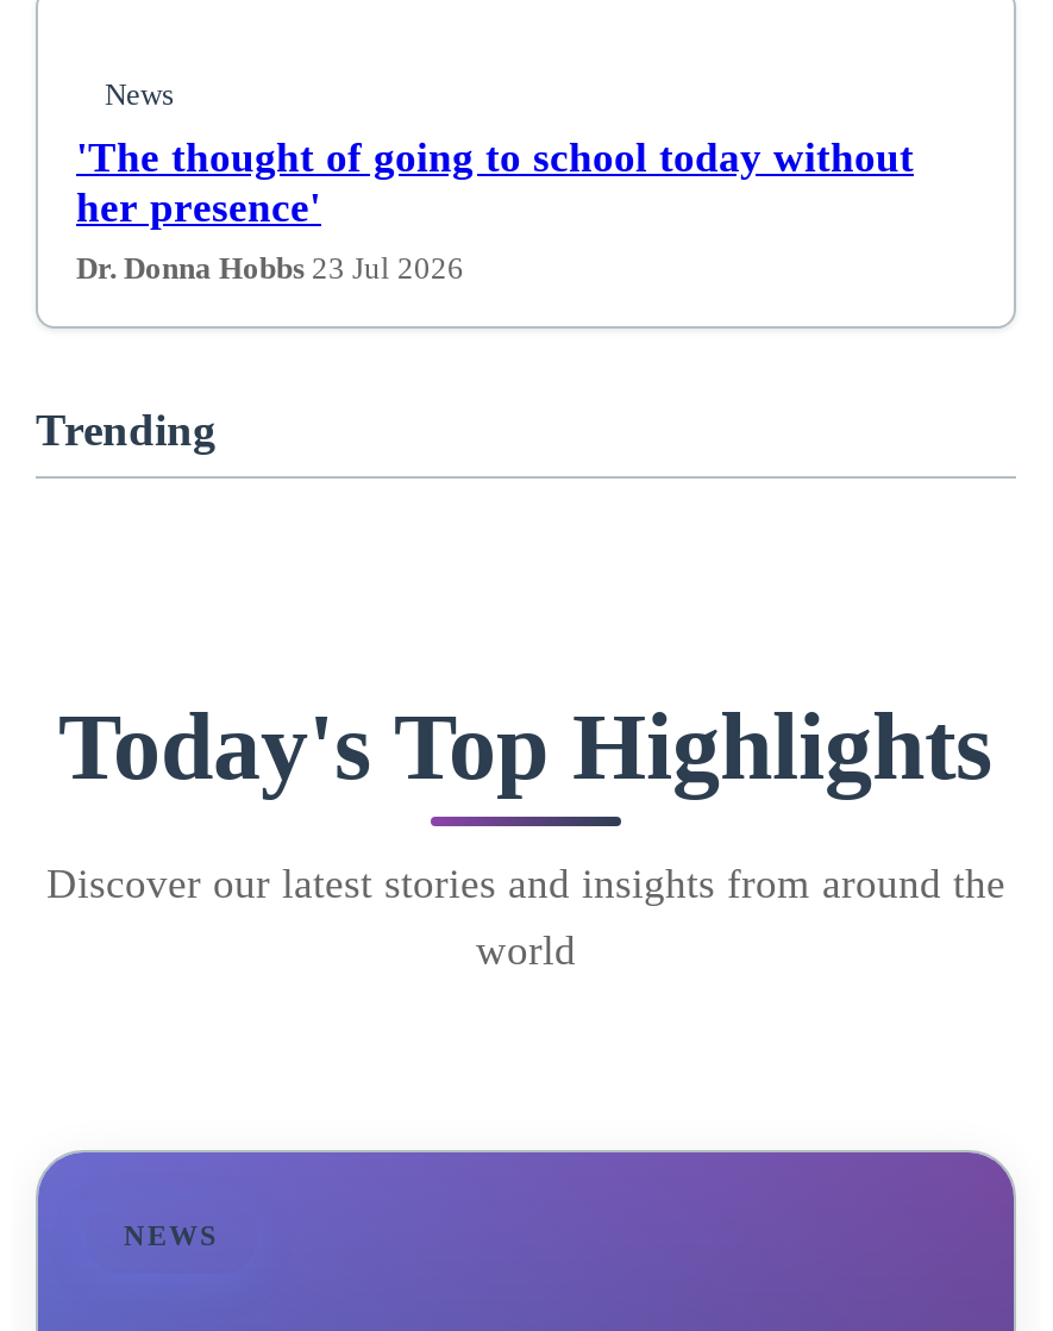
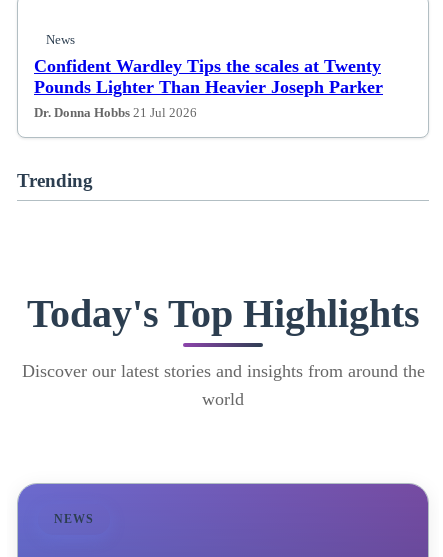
- 'The thought of going to school today without
- her presence'
- Dr. Donna Hobbs 23 Jul 2026
+ Confident Wardley Tips the scales at Twenty
+ Pounds Lighter Than Heavier Joseph Parker
+ Dr. Donna Hobbs 21 Jul 2026
